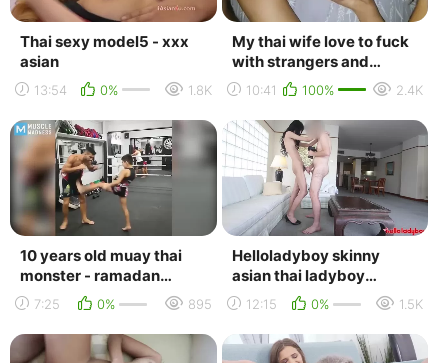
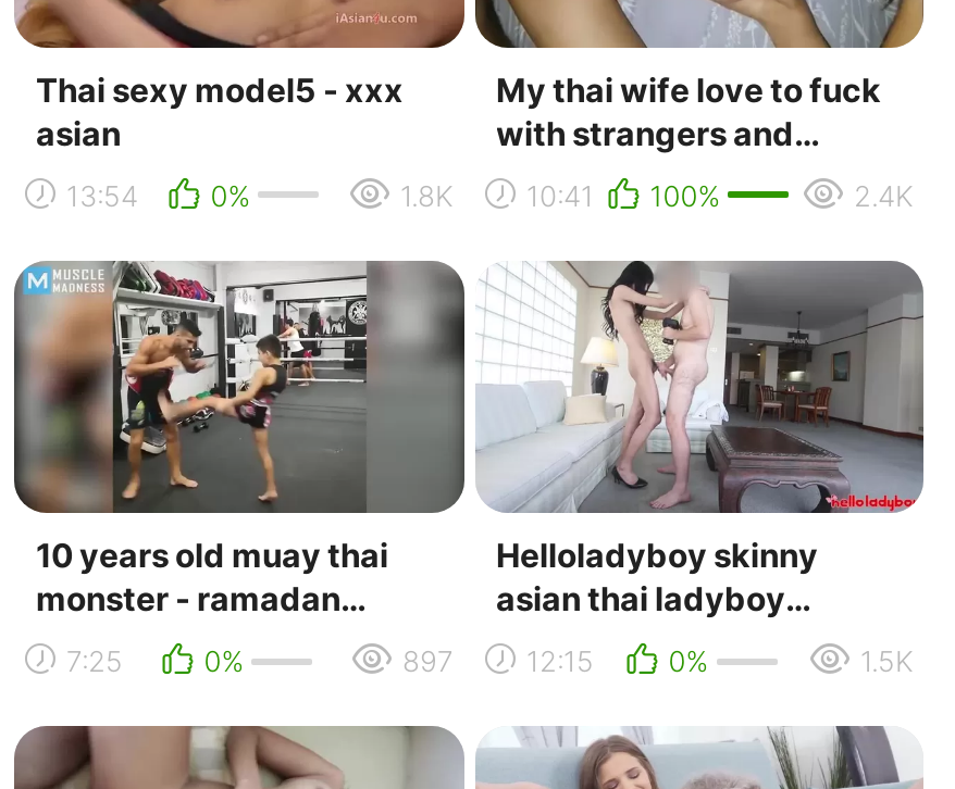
- 895
+ 897
